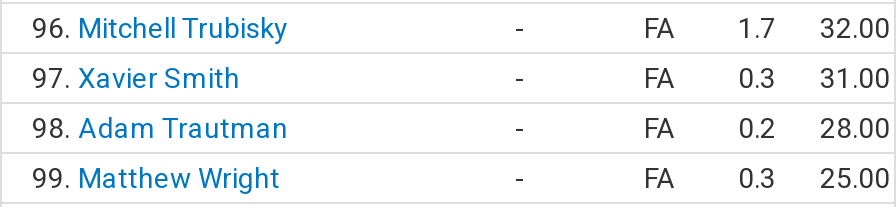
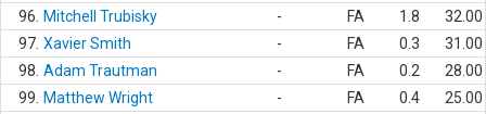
- FA 1.7 32.00
+ FA 1.8 32.00

- FA 0.3 25.00
+ FA 0.4 25.00
